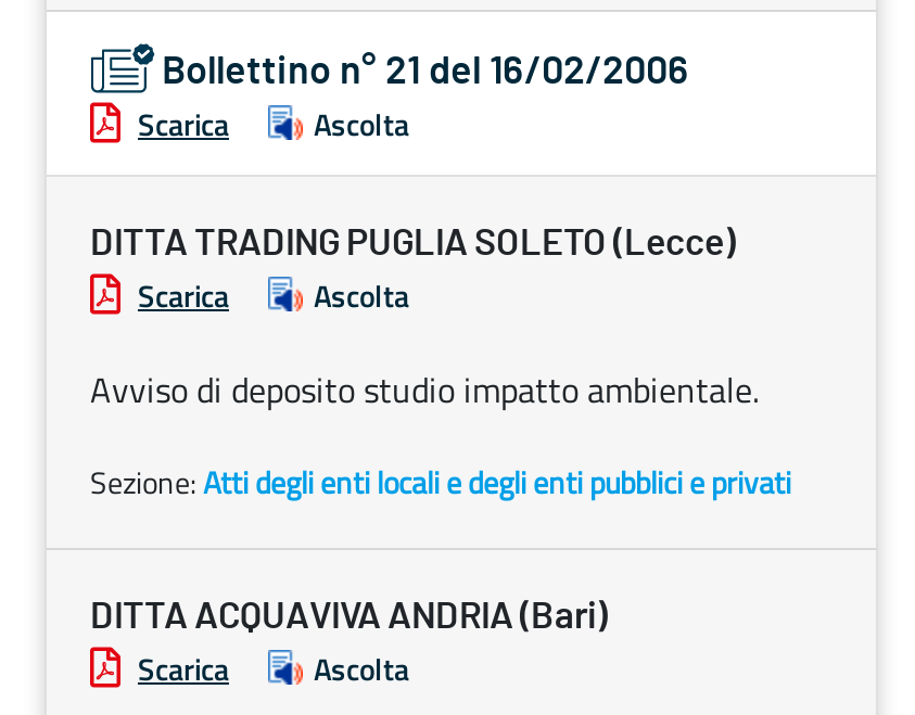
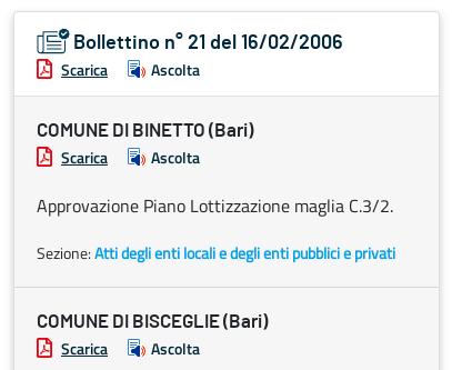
- DITTA TRADING PUGLIA SOLETO (Lecce)
+ COMUNE DI BINETTO (Bari)

- Avviso di deposito studio impatto ambientale.
+ Approvazione Piano Lottizzazione maglia C.3/2.

- DITTA ACQUAVIVA ANDRIA (Bari)
+ COMUNE DI BISCEGLIE (Bari)
